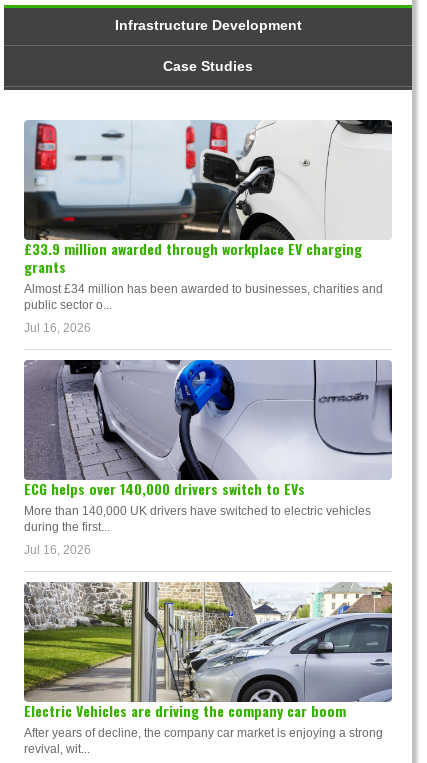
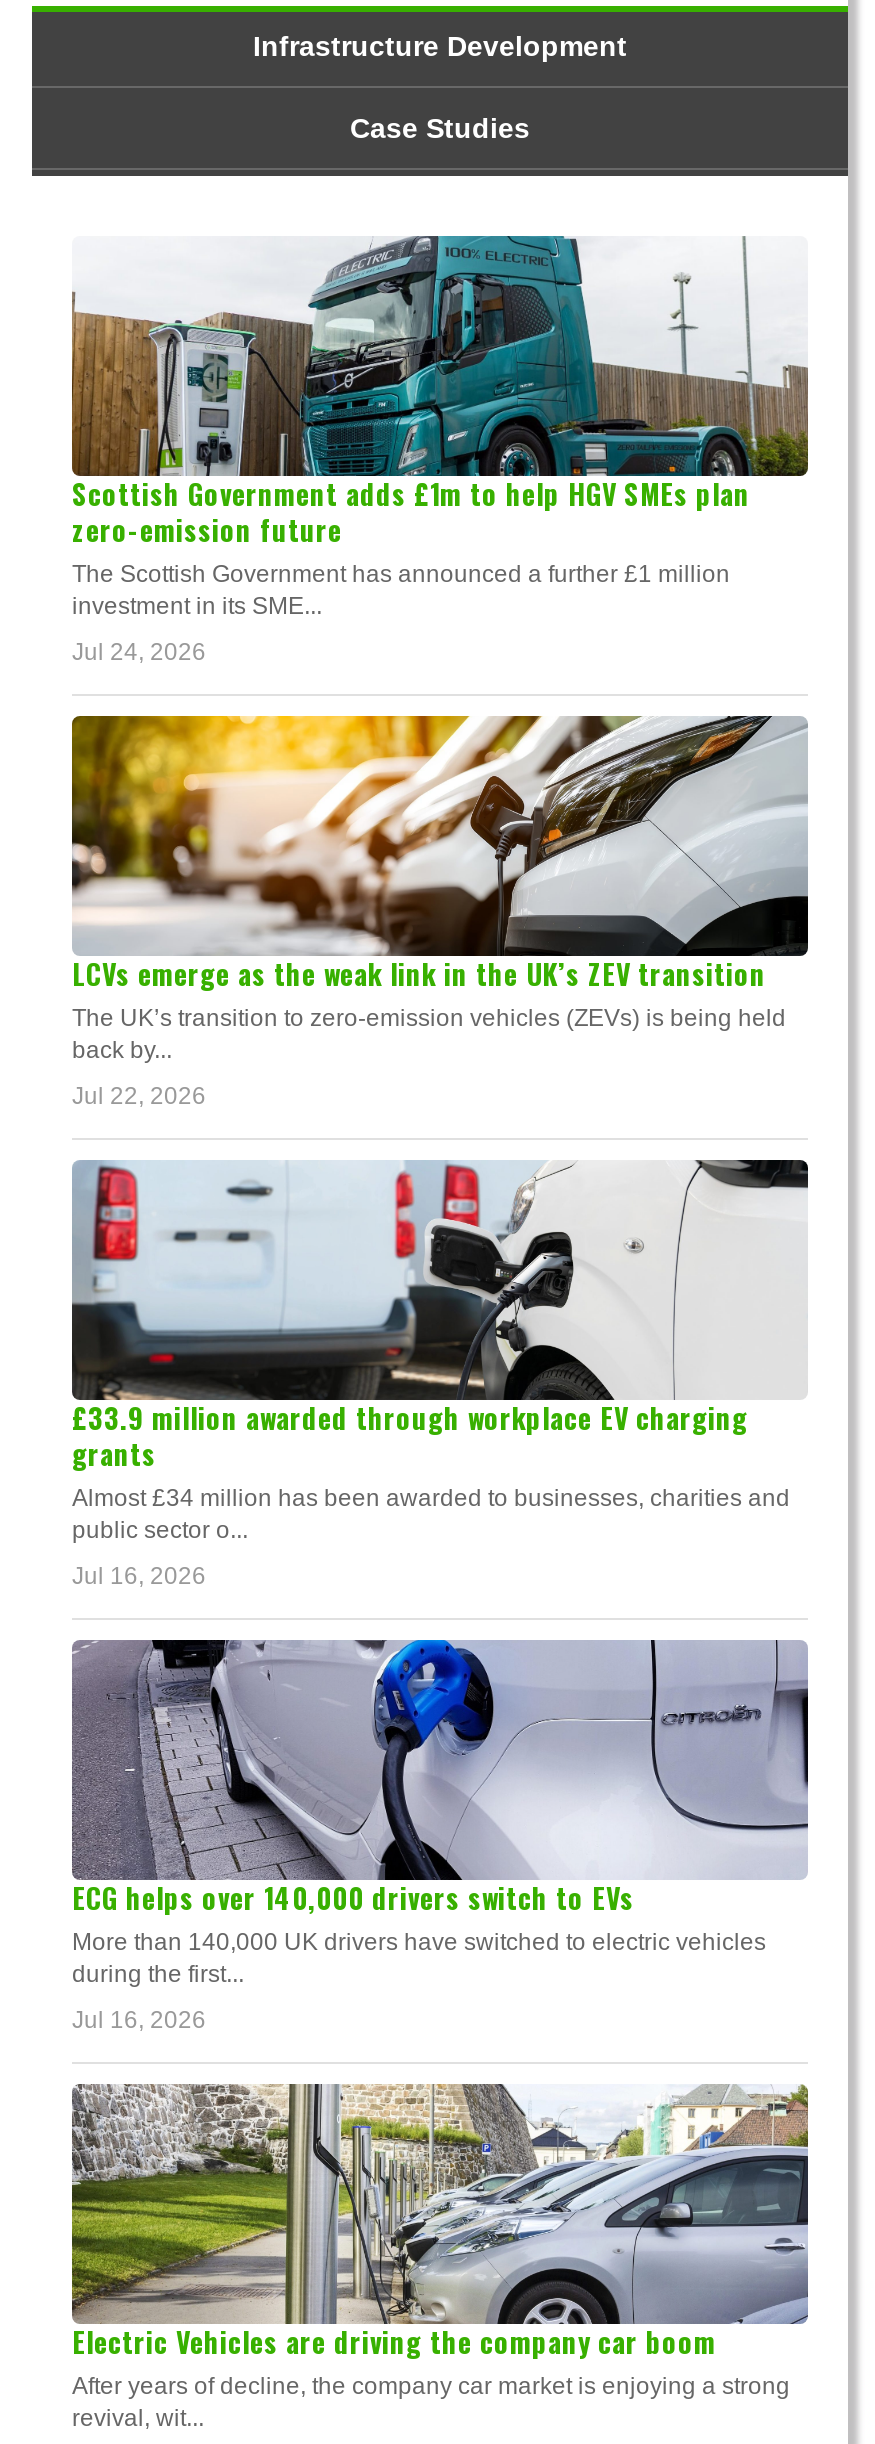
+ [image]
+ Scottish Government adds £1m to help HGV SMEs plan
+ zero-emission future
+ The Scottish Government has announced a further £1 million
+ investment in its SME...
+ Jul 24, 2026

+ [image]
+ LCVs emerge as the weak link in the UK’s ZEV transition
+ The UK’s transition to zero-emission vehicles (ZEVs) is being held
+ back by...
+ Jul 22, 2026
